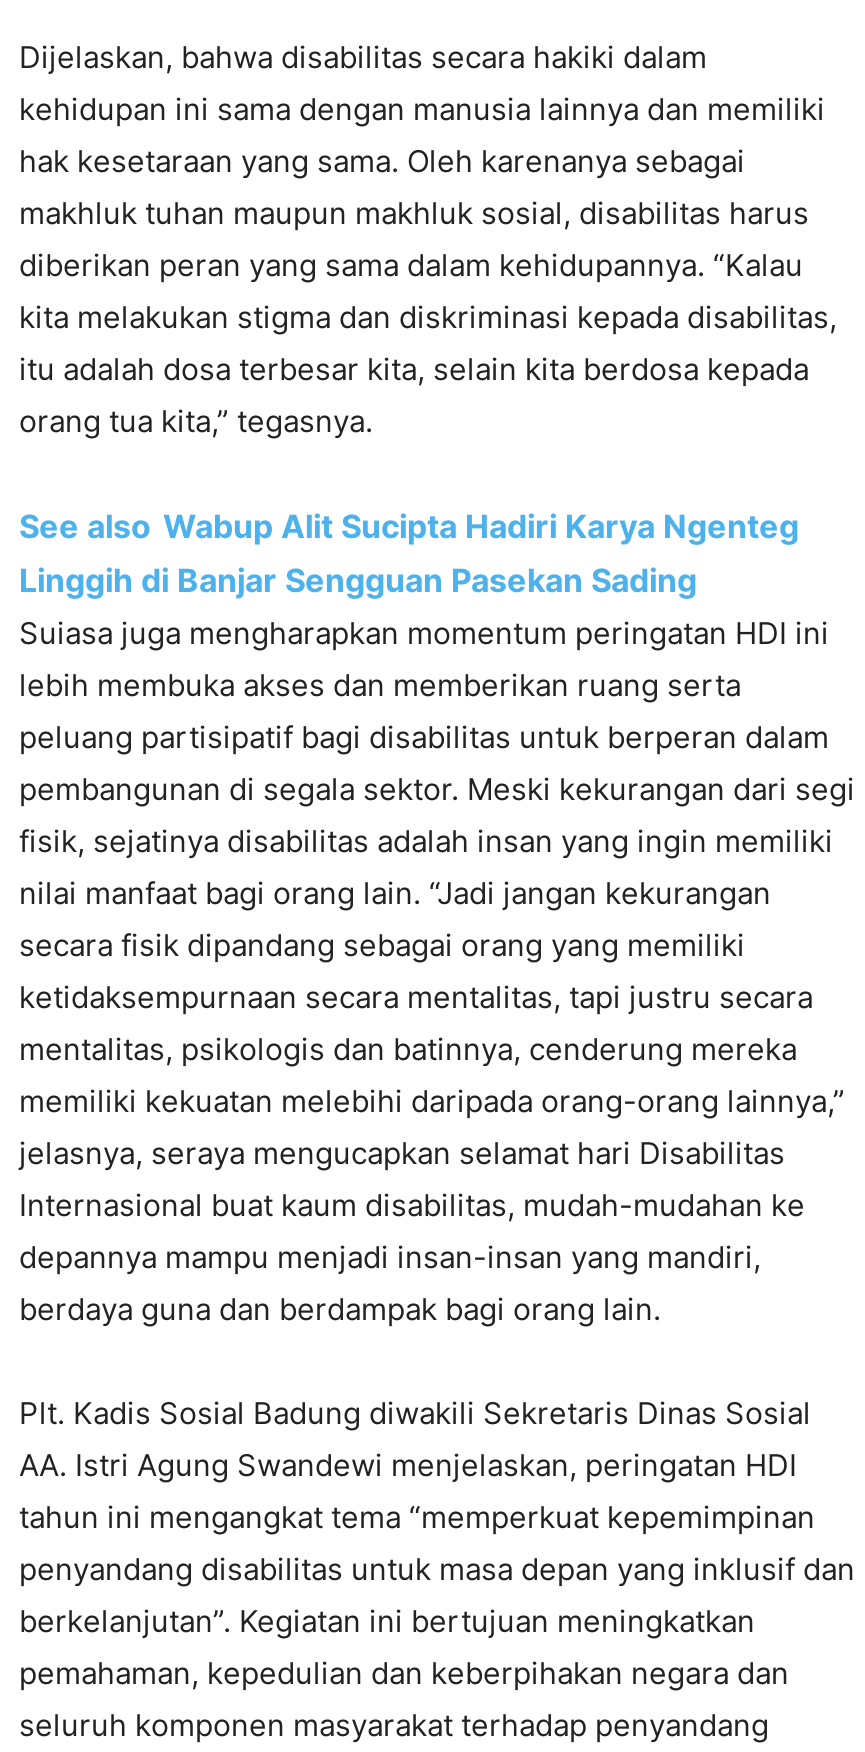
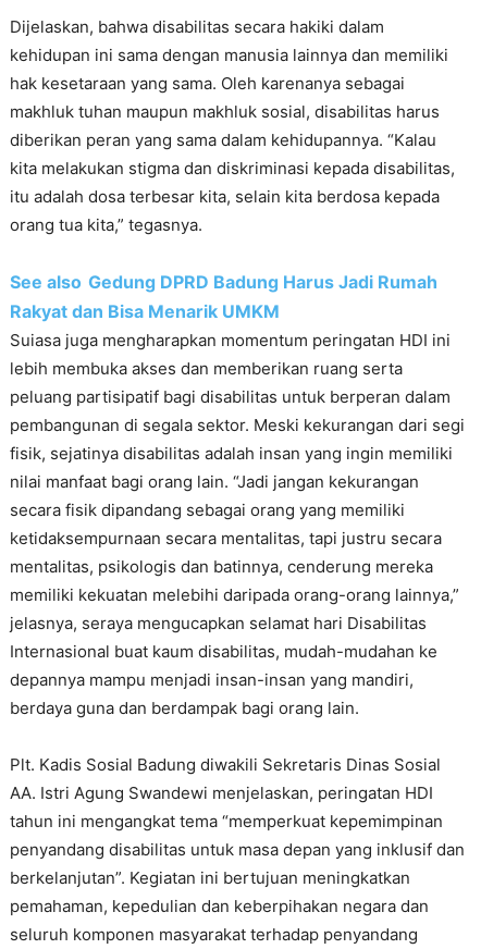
- See also Wabup Alit Sucipta Hadiri Karya Ngenteg
- Linggih di Banjar Sengguan Pasekan Sading
+ See also Gedung DPRD Badung Harus Jadi Rumah
+ Rakyat dan Bisa Menarik UMKM
